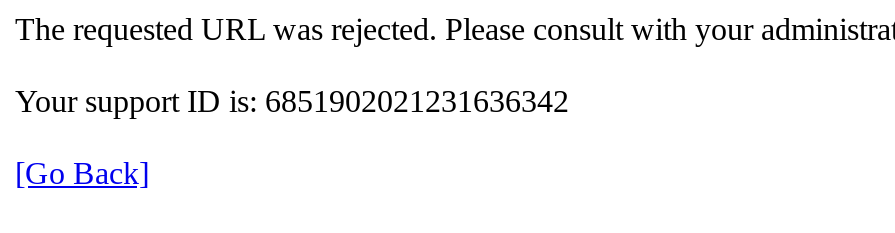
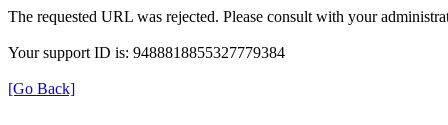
- Your support ID is: 6851902021231636342
+ Your support ID is: 9488818855327779384
